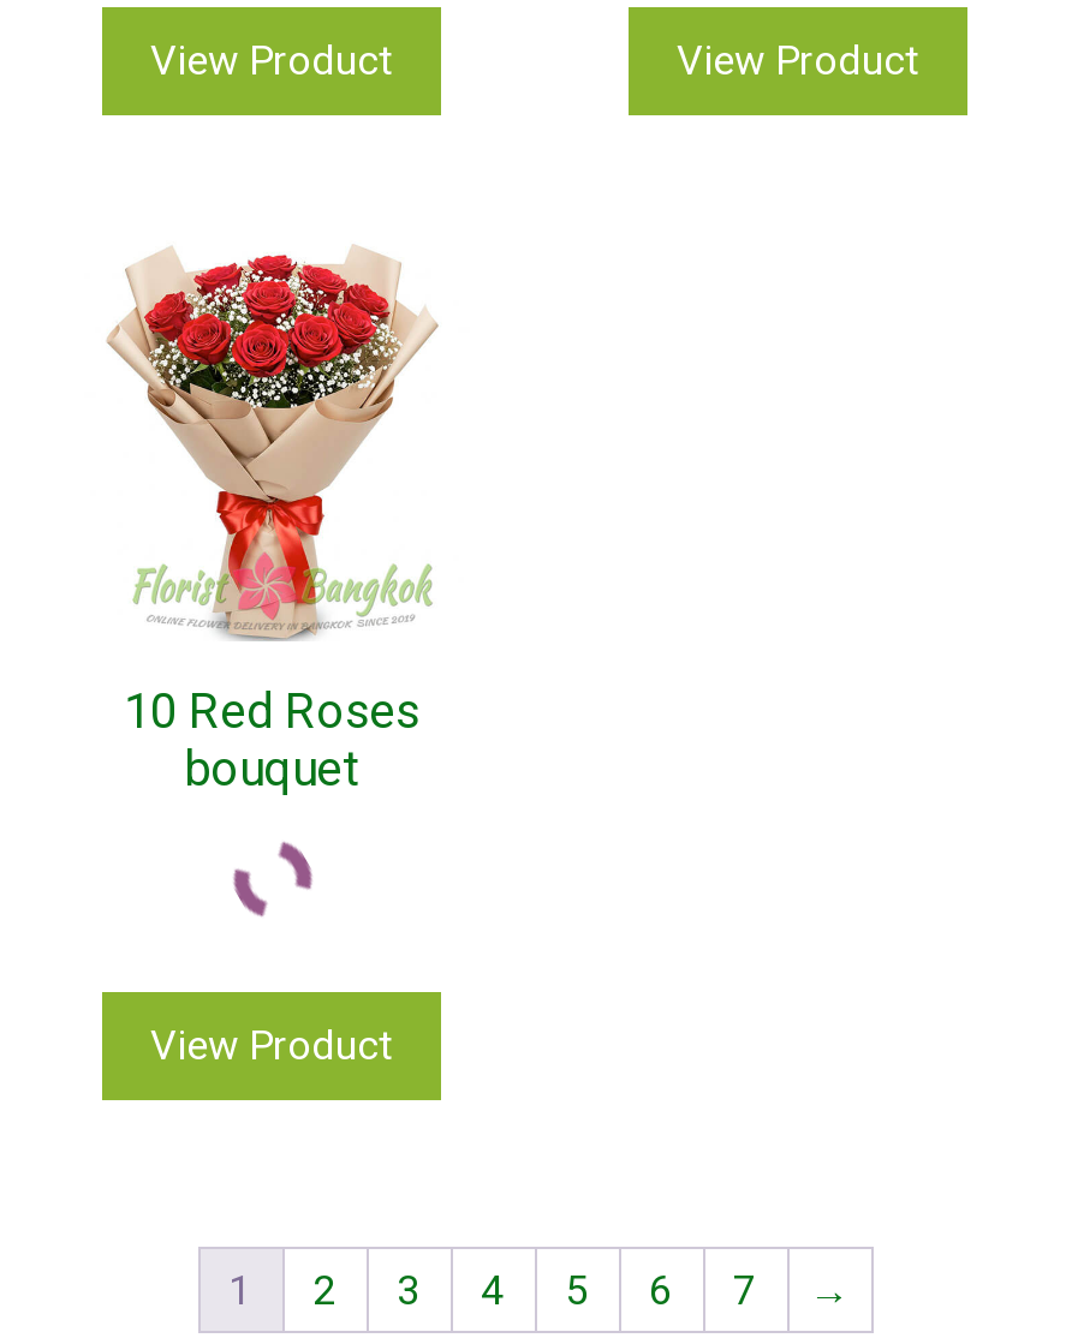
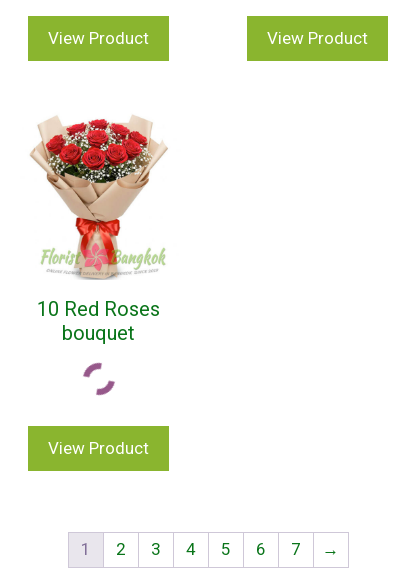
- [image]
+ [image]
